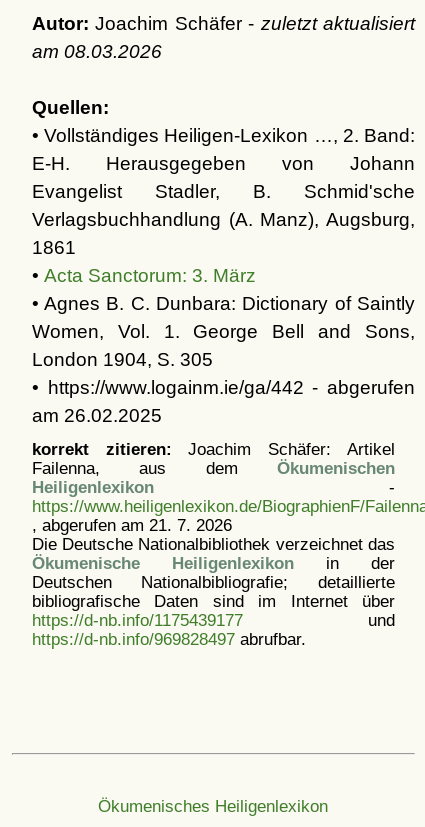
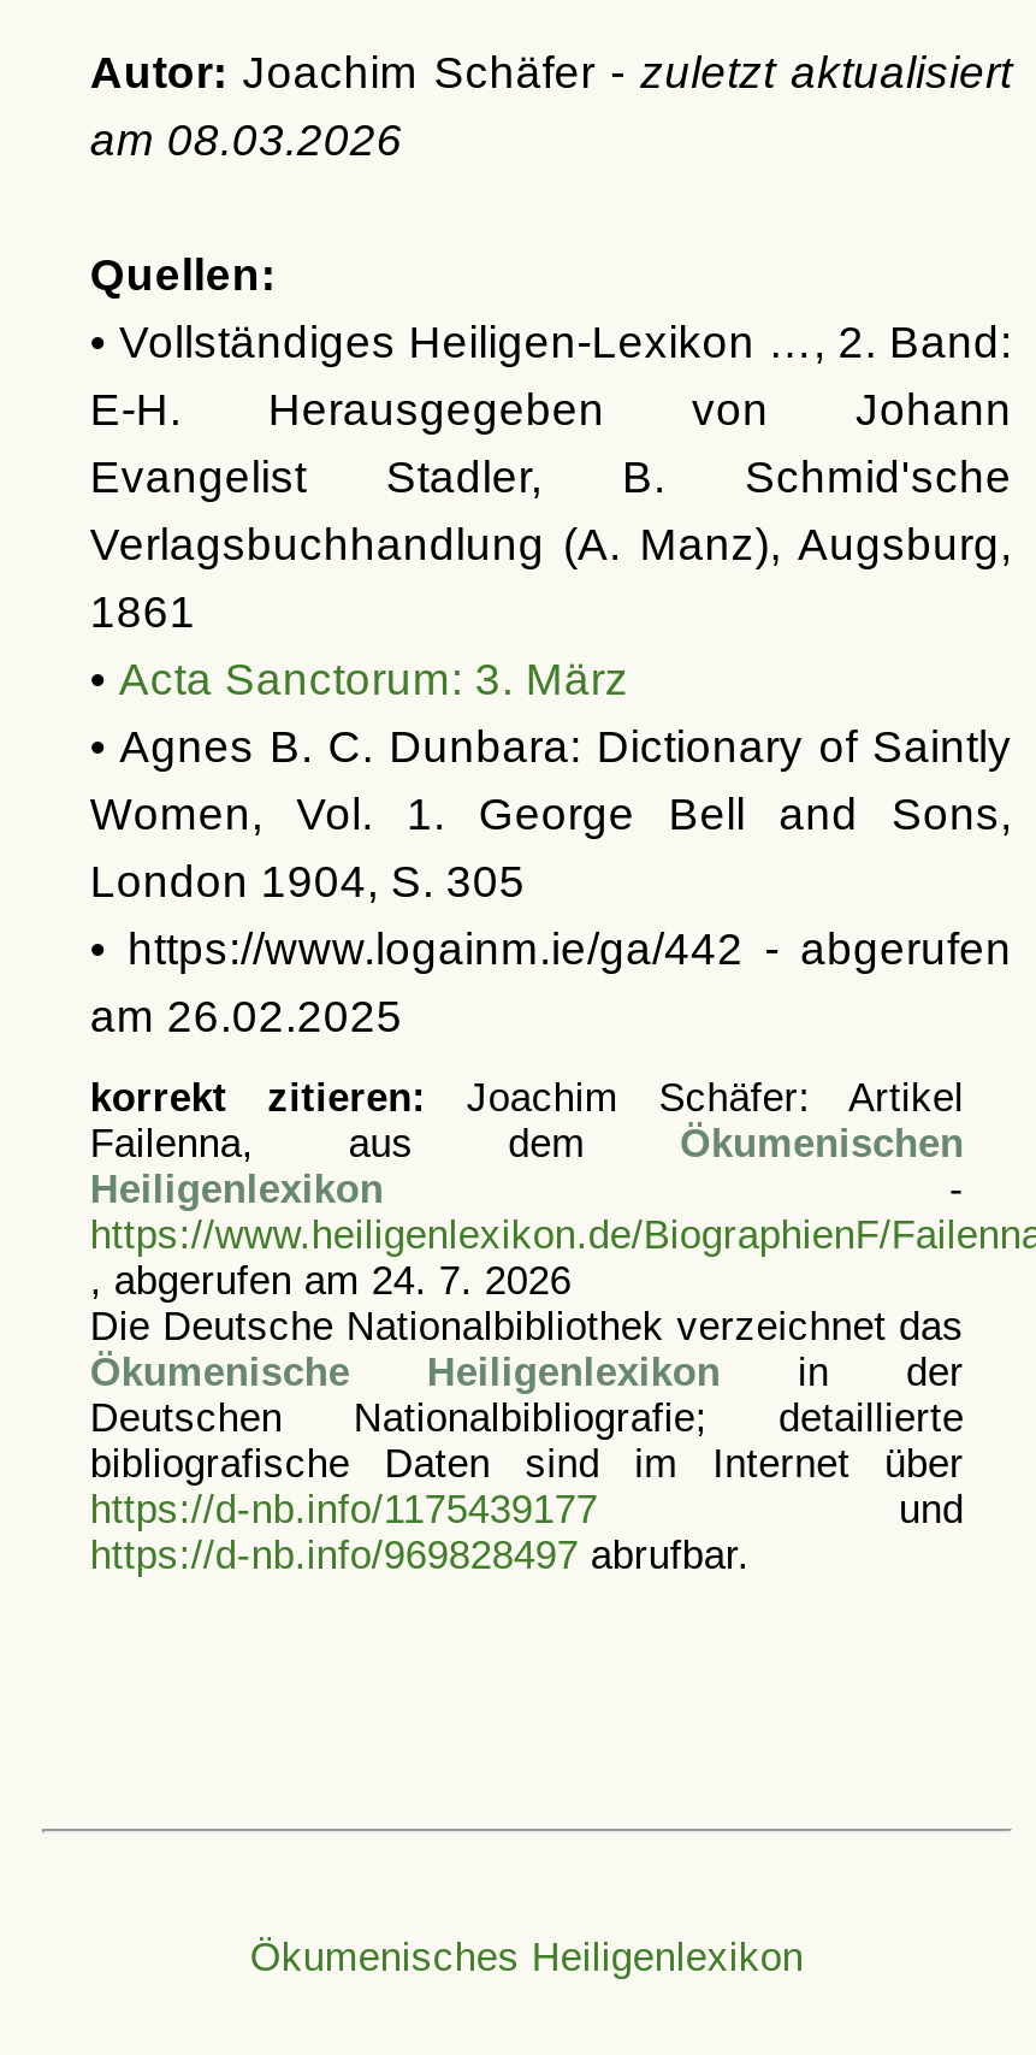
- , abgerufen am 21. 7. 2026
+ , abgerufen am 24. 7. 2026
